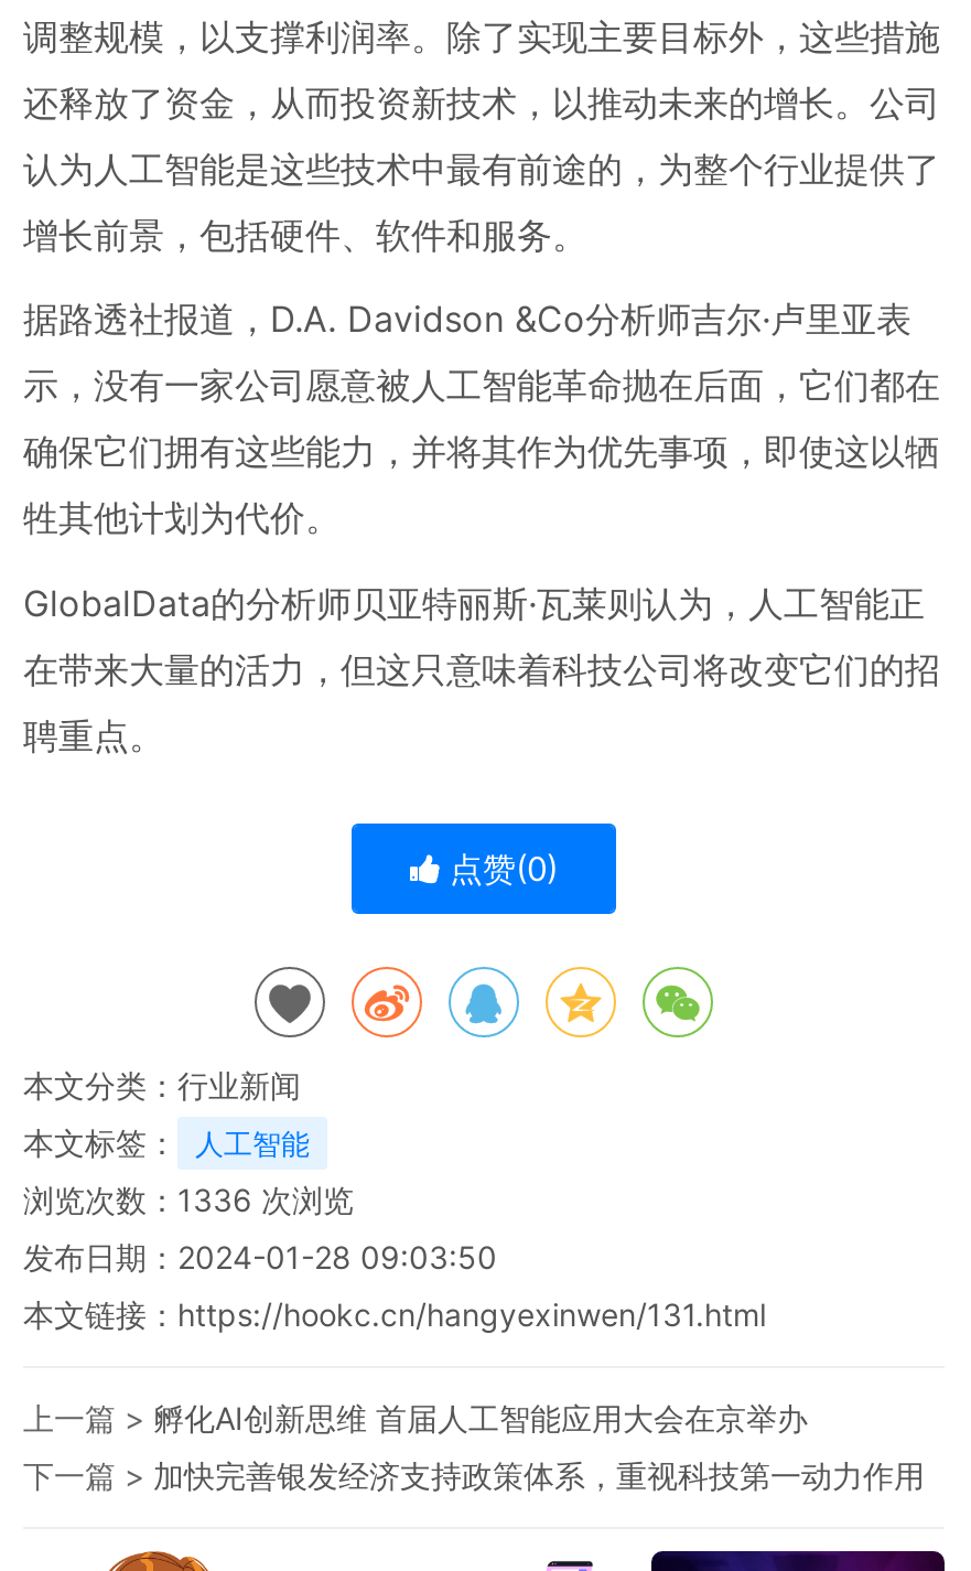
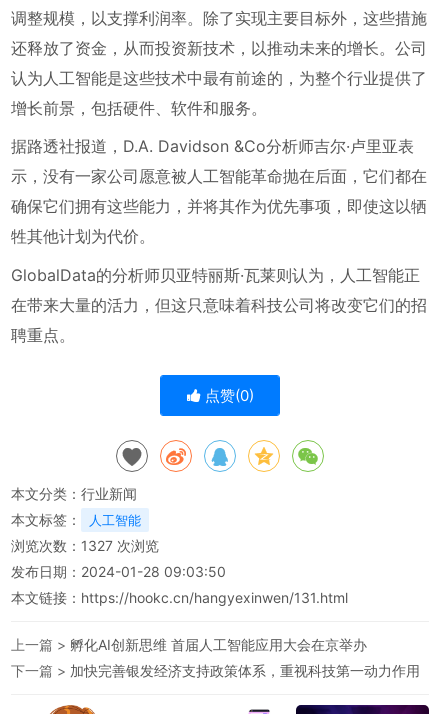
- 浏览次数：1336次浏览
+ 浏览次数：1327次浏览
